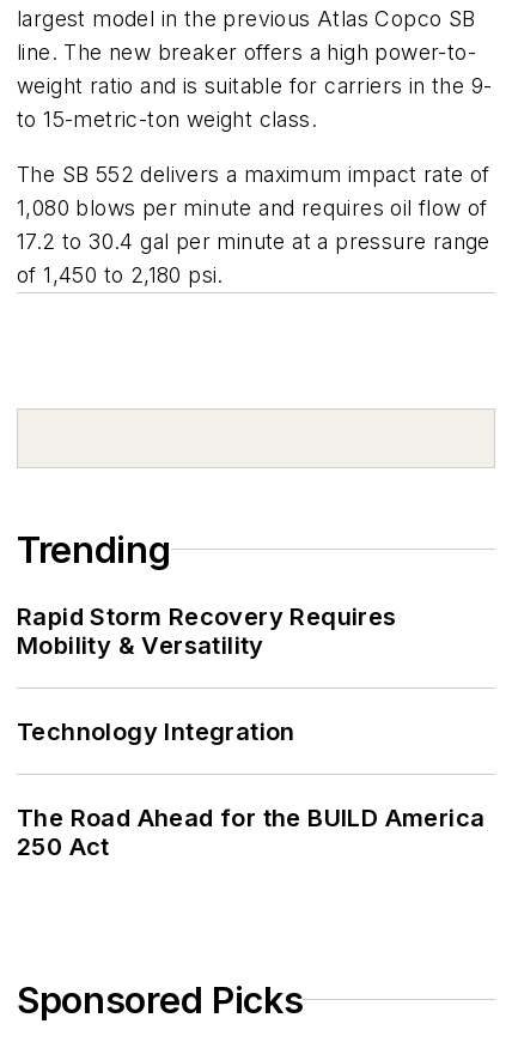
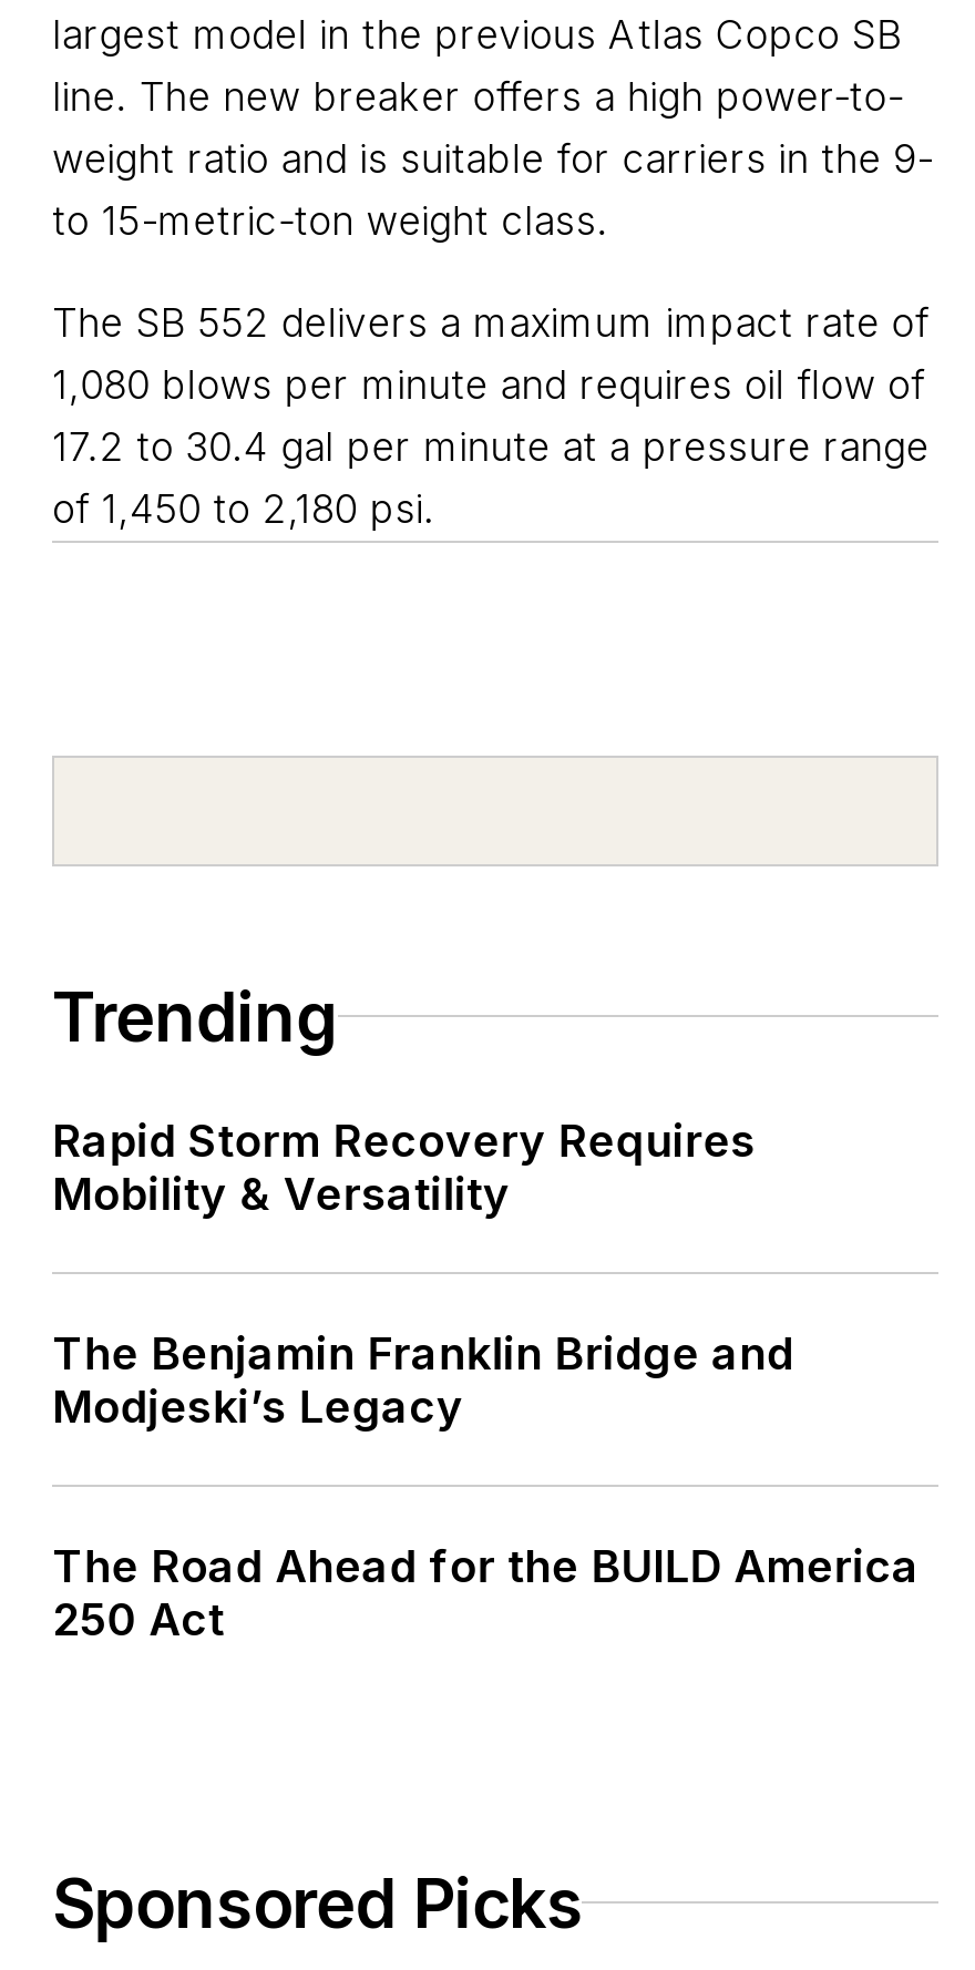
- Technology Integration
+ The Benjamin Franklin Bridge and
+ Modjeski’s Legacy
